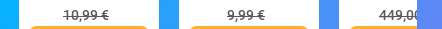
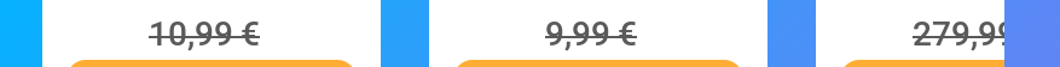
- 449,00 €
+ 279,99 €
